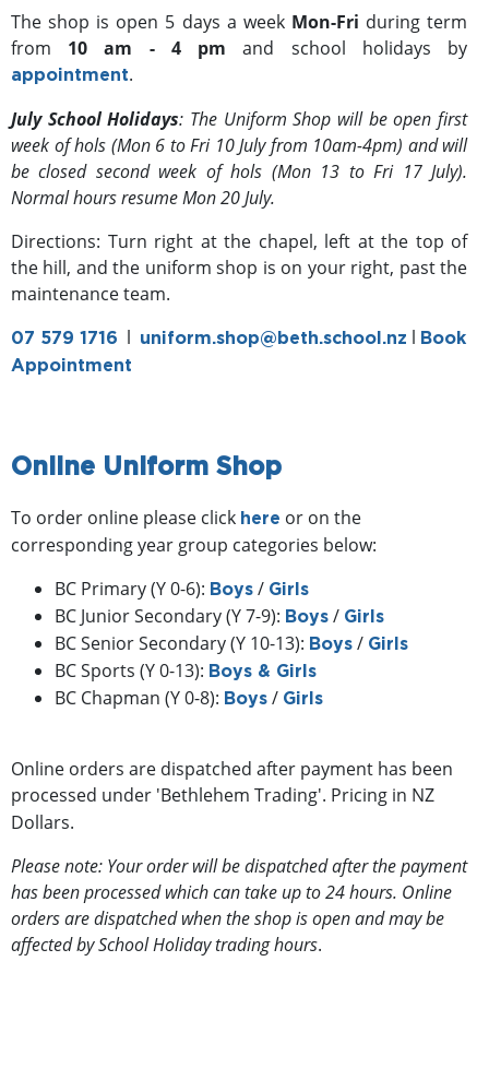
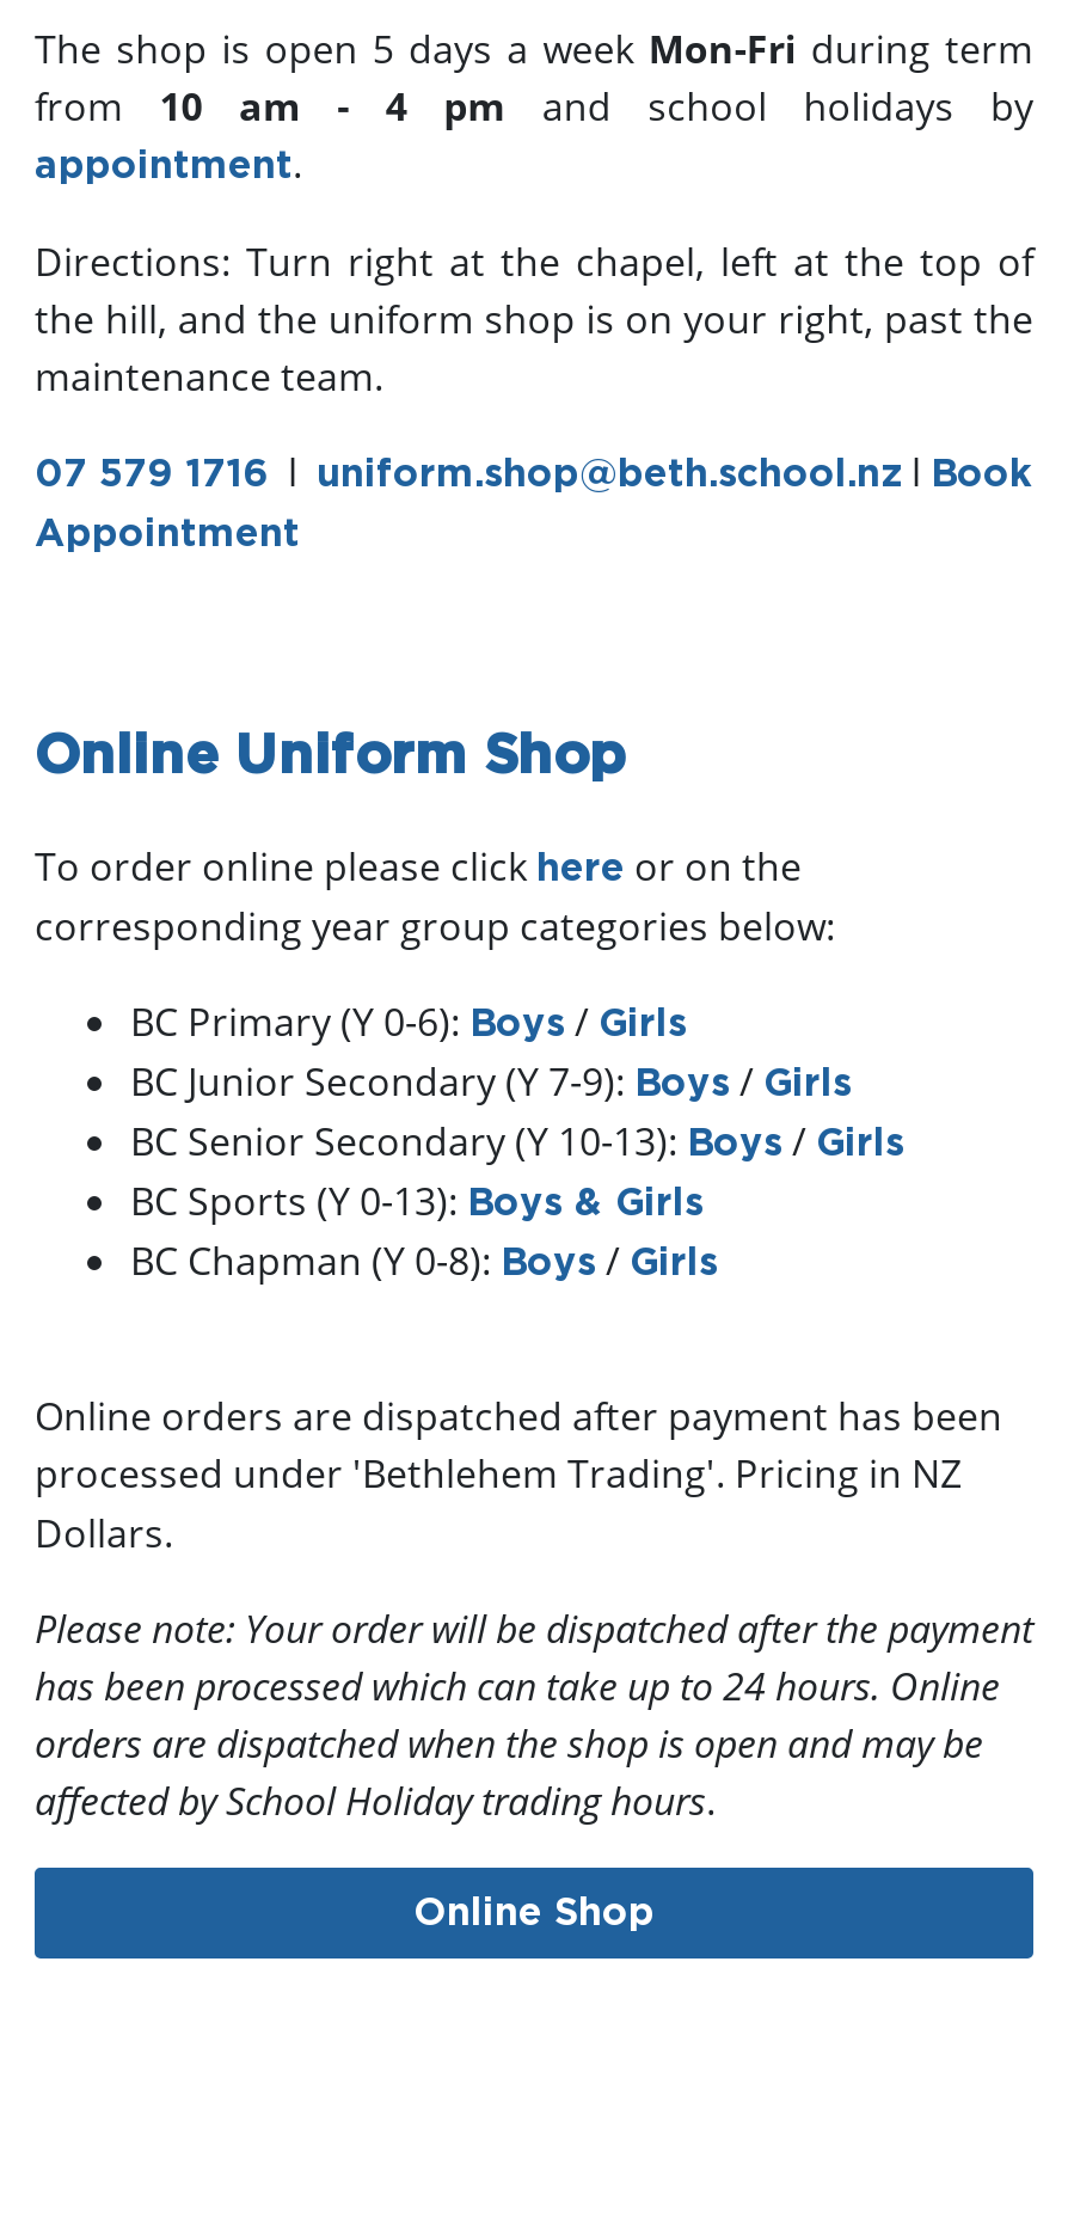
- July School Holidays: The Uniform Shop will be open first
- week of hols (Mon 6 to Fri 10 July from 10am-4pm) and will
- be closed second week of hols (Mon 13 to Fri 17 July).
- Normal hours resume Mon 20 July.

moved up: Directions: Turn right at the chapel, left at the top of | the hill, and the uniform shop is on your right, past the | maintenance team. | ... | orders are dispatched when the shop is open and may be | affected by School Holiday trading hours.

+ Online Shop
